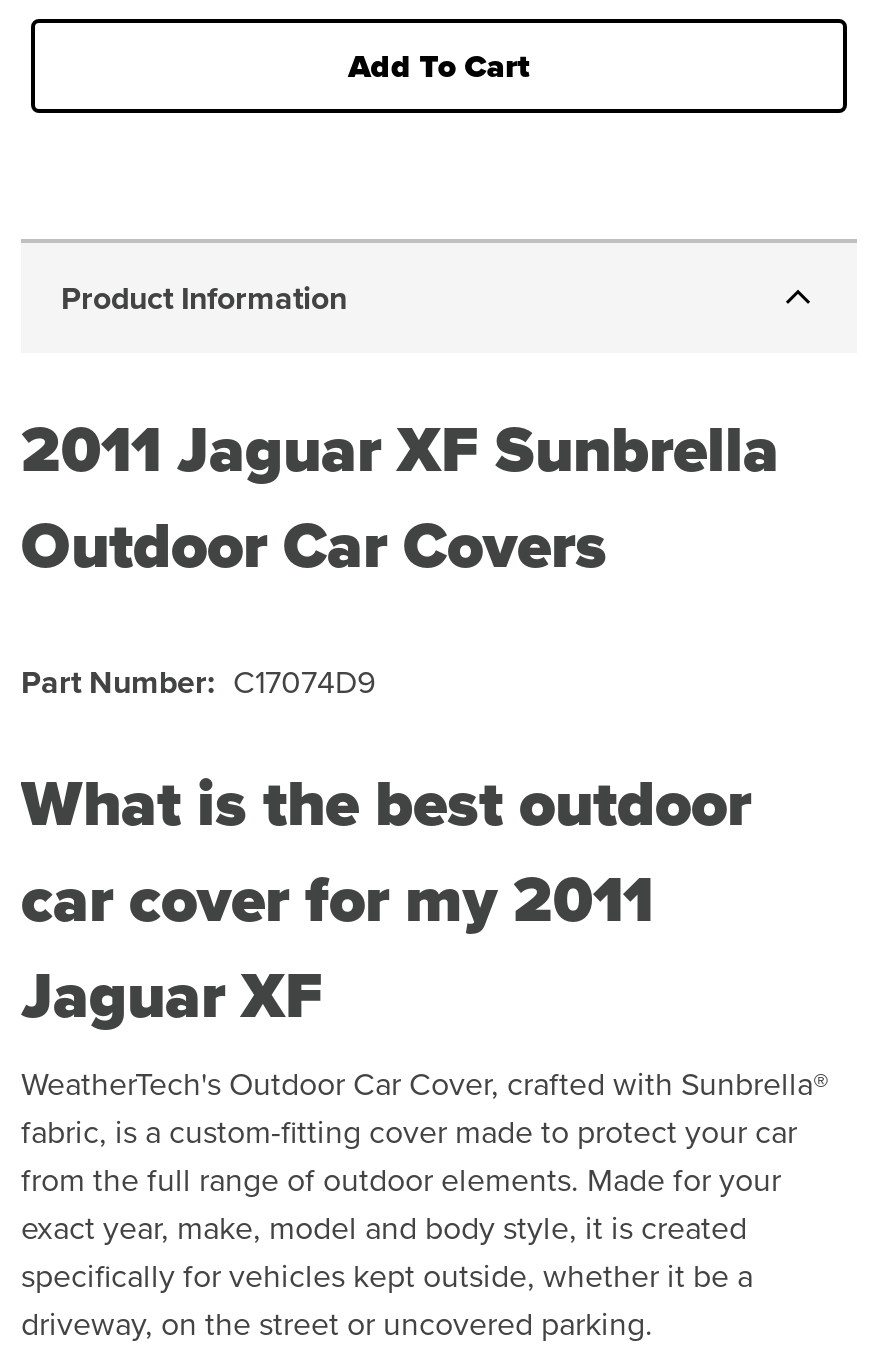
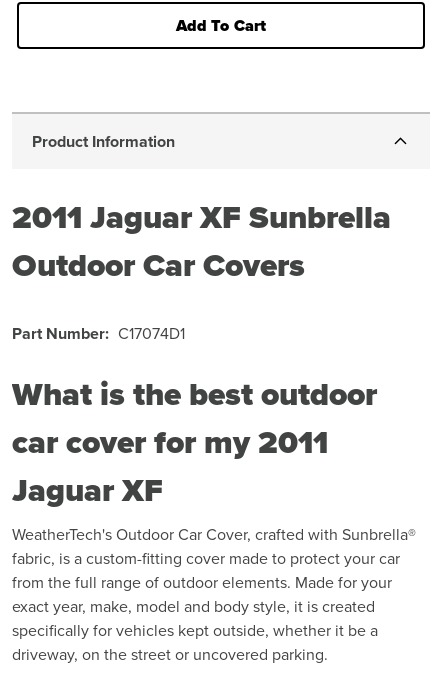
- Part Number: C17074D9
+ Part Number: C17074D1
